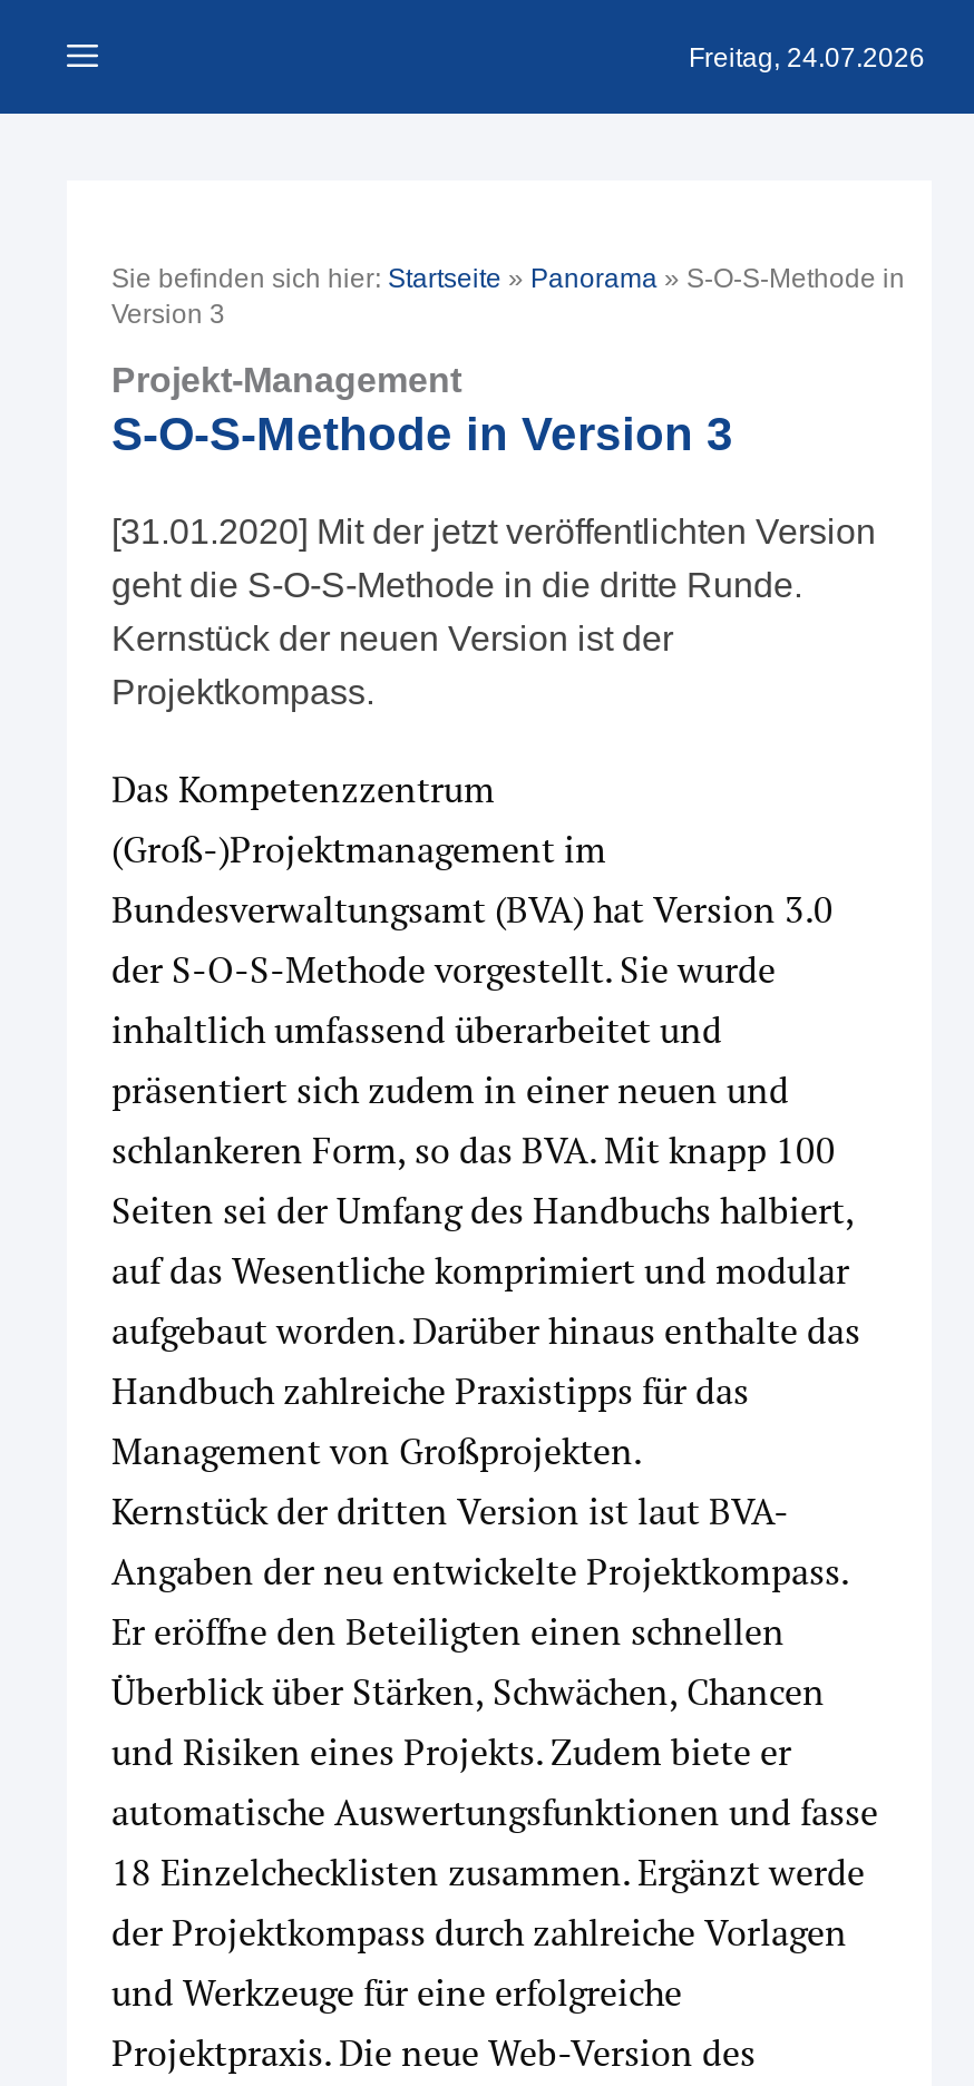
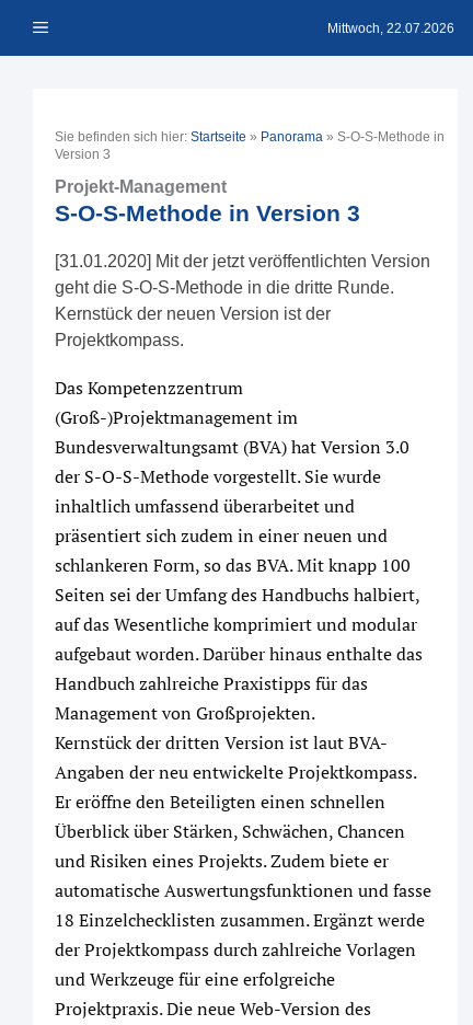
- Freitag, 24.07.2026
+ Mittwoch, 22.07.2026
